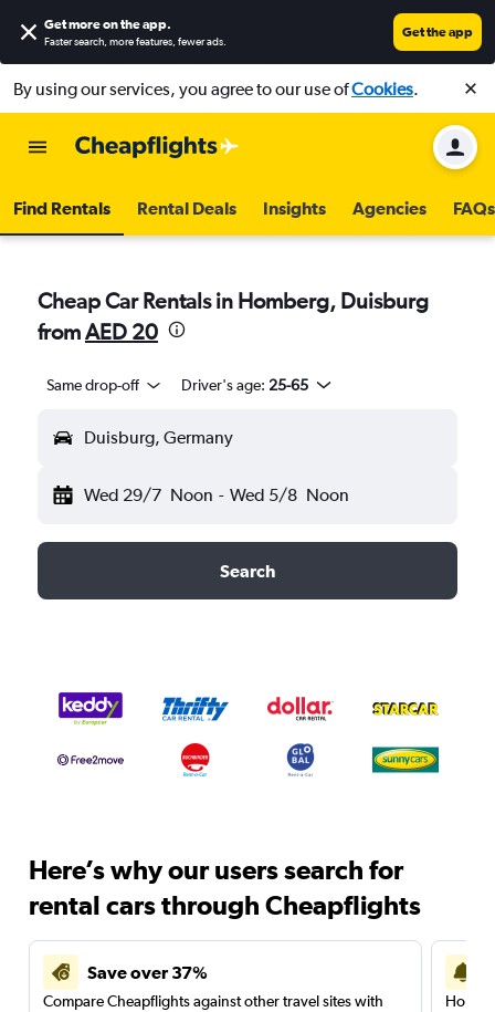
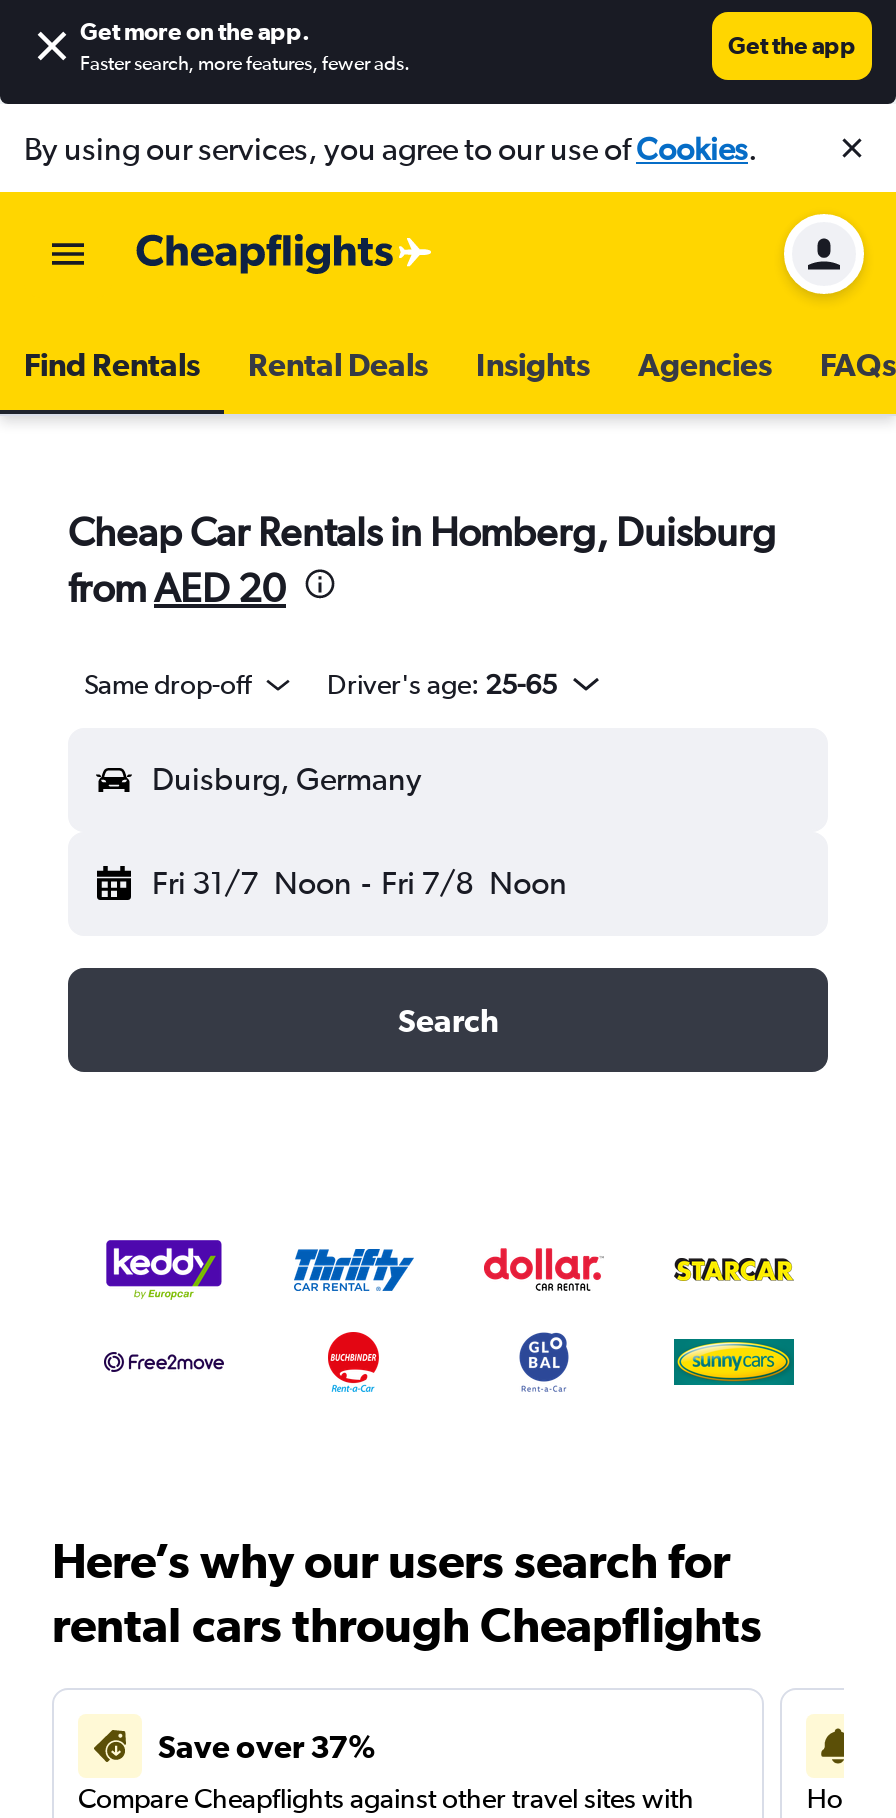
- Wed 29/7 Noon - Wed 5/8 Noon
+ Fri 31/7 Noon - Fri 7/8 Noon
